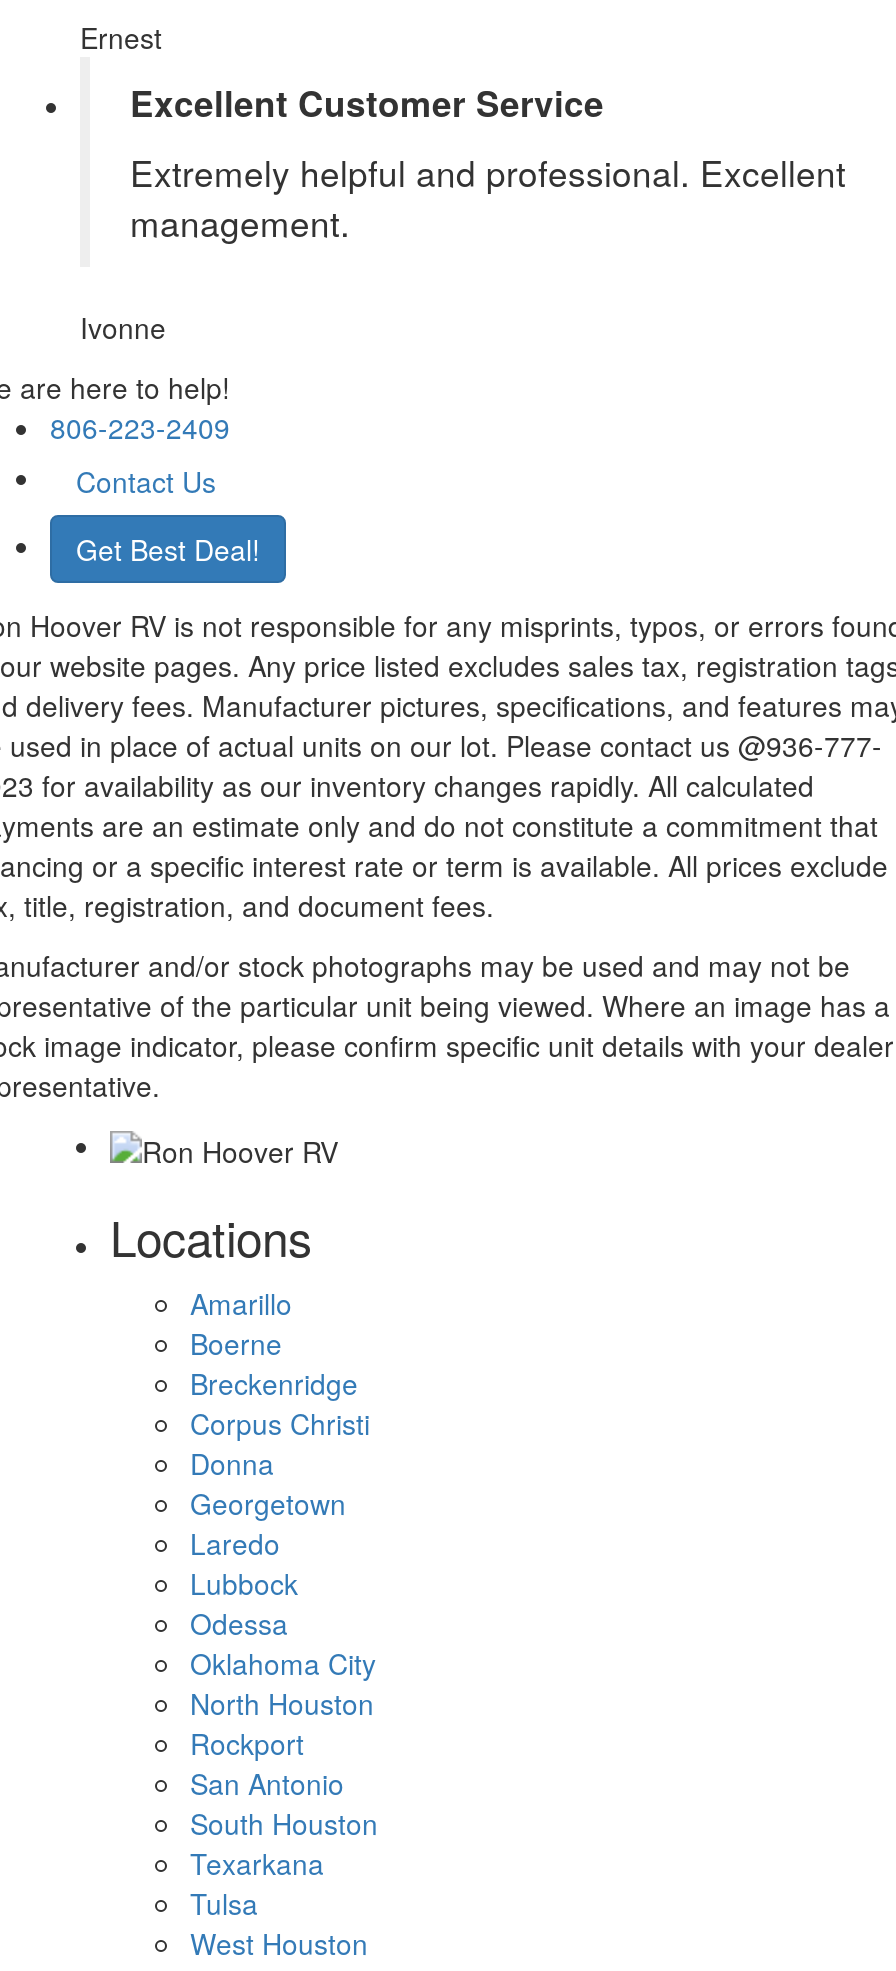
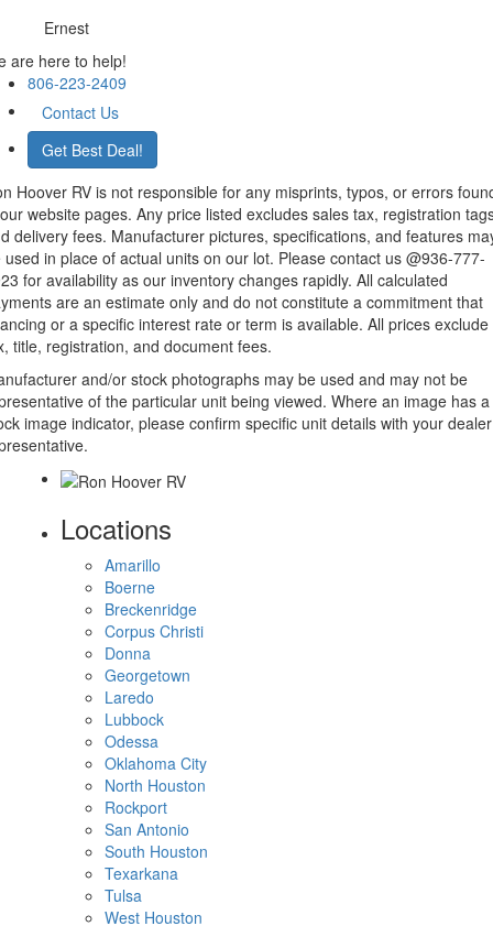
- Excellent Customer Service
- Extremely helpful and professional. Excellent
- management.
- Ivonne
